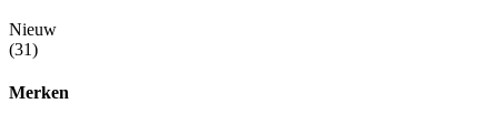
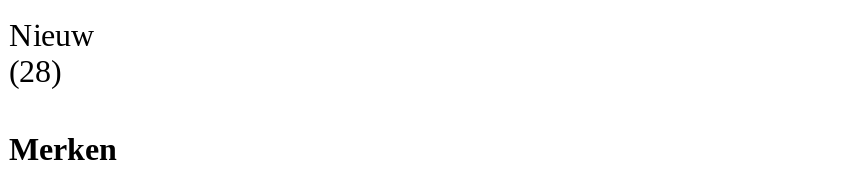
- (31)
+ (28)
